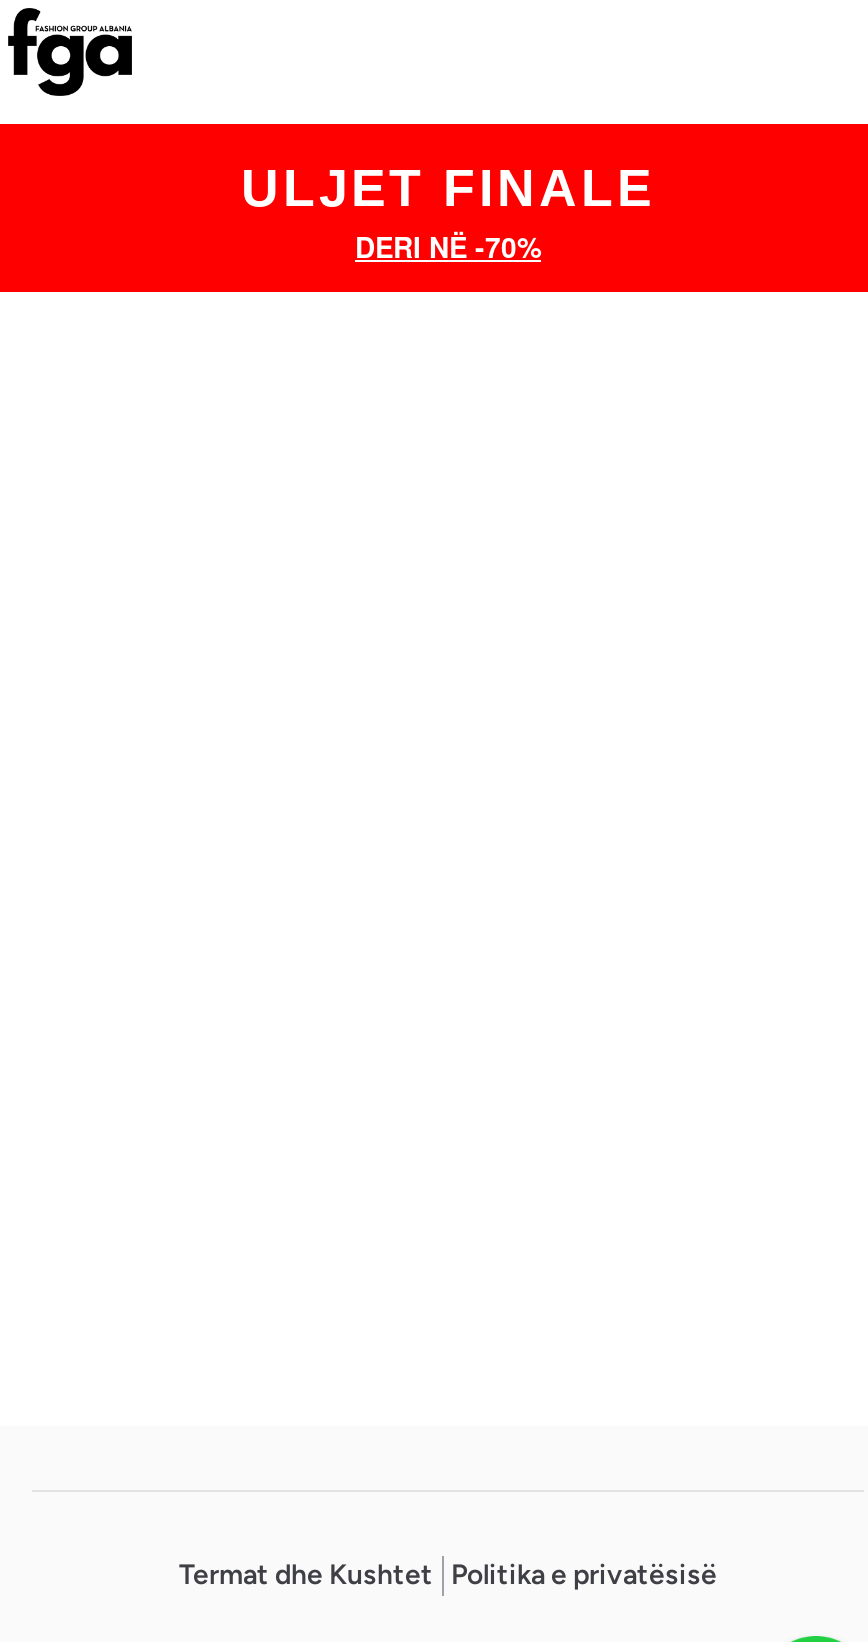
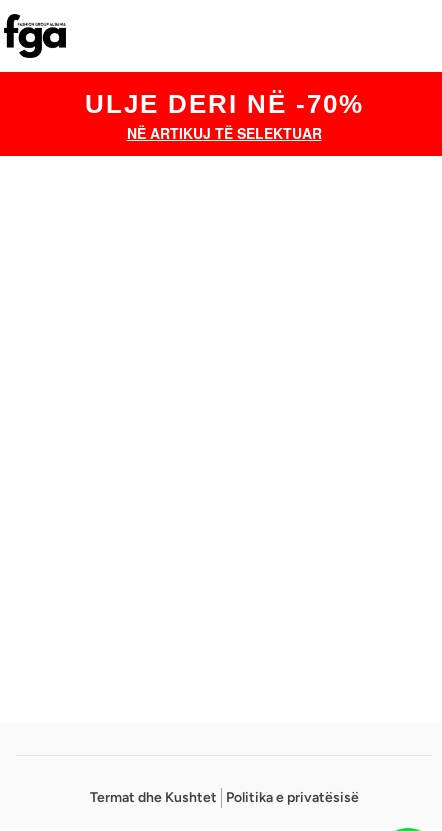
- ULJET FINALE
- DERI NË -70%
+ ULJE DERI NË -70%
+ NË ARTIKUJ TË SELEKTUAR
